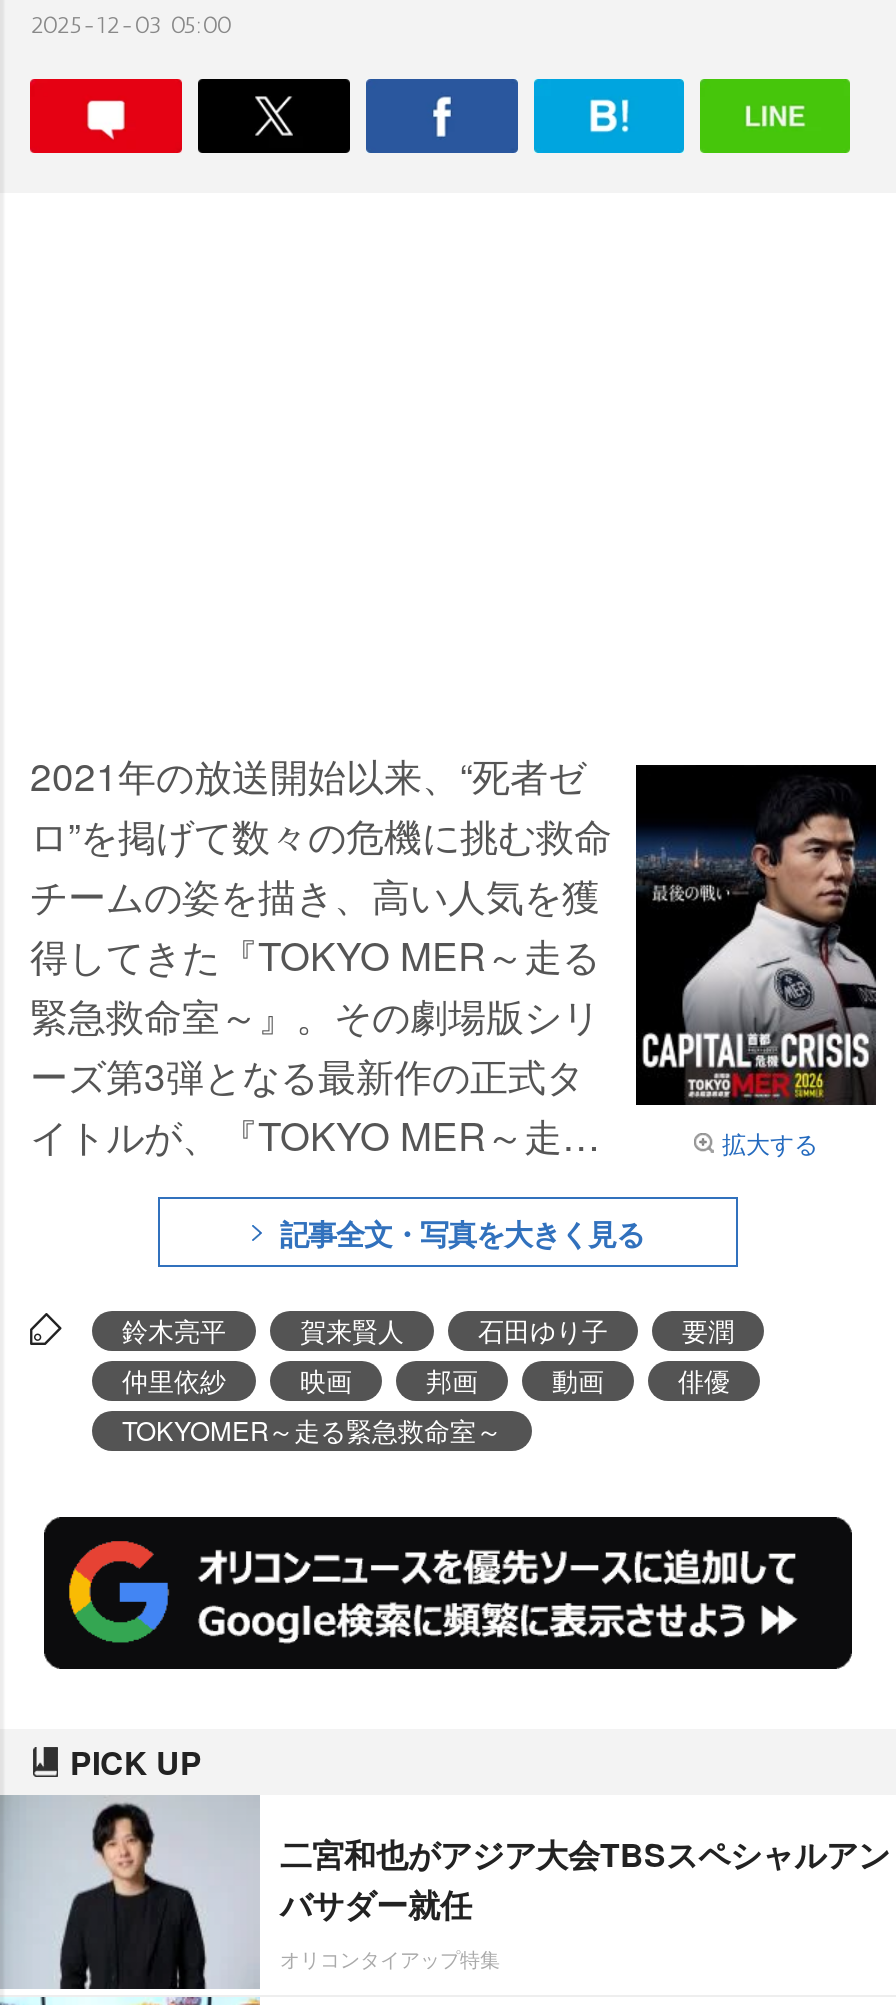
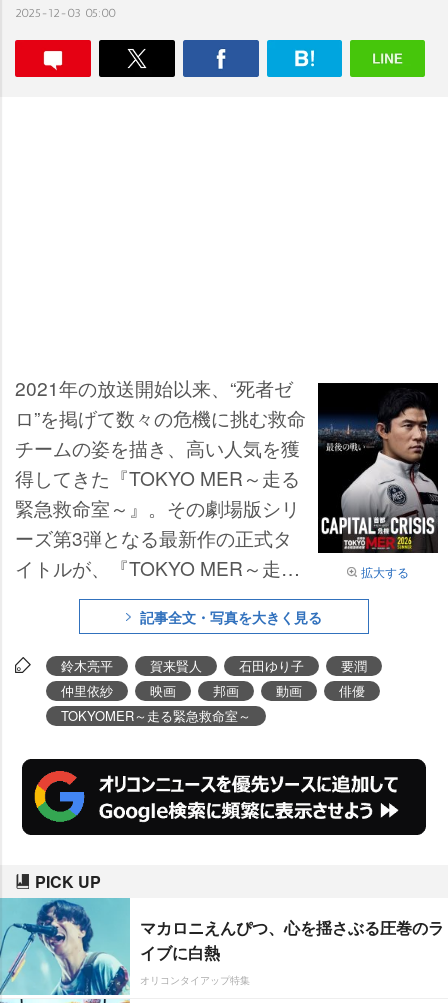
- [image]
- 二宮和也がアジア大会TBSスペシャルアン
- バサダー就任
+ [image]
+ マカロニえんぴつ、心を揺さぶる圧巻のラ
+ イブに白熱
